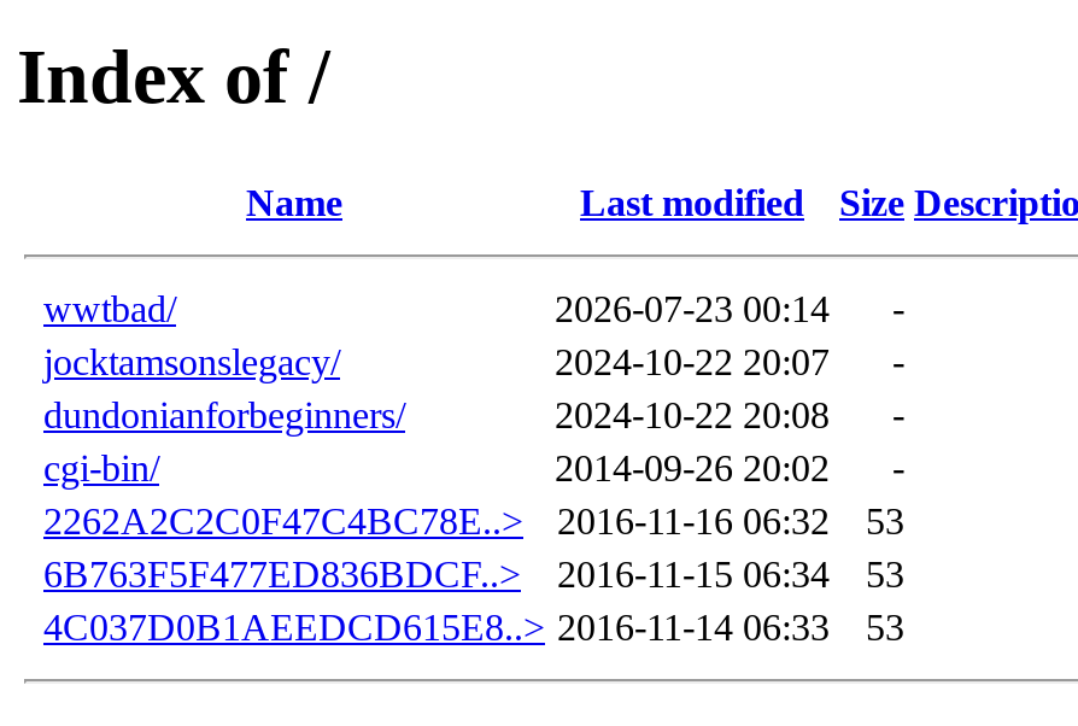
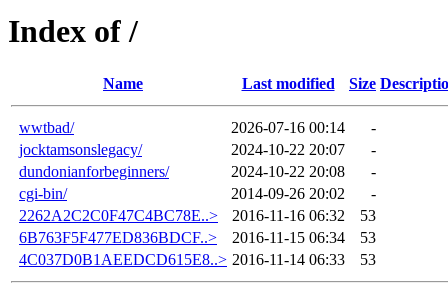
- 2026-07-23 00:14
+ 2026-07-16 00:14
